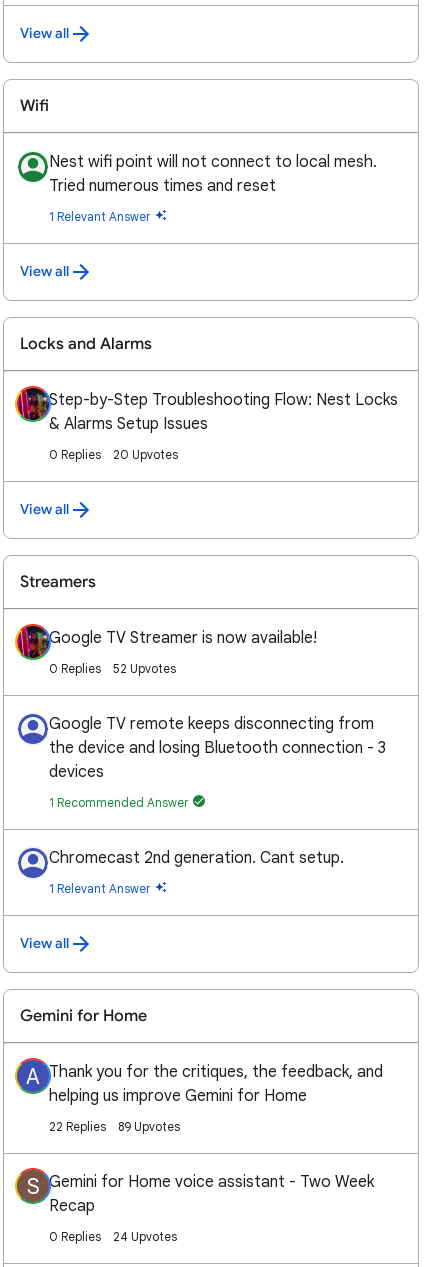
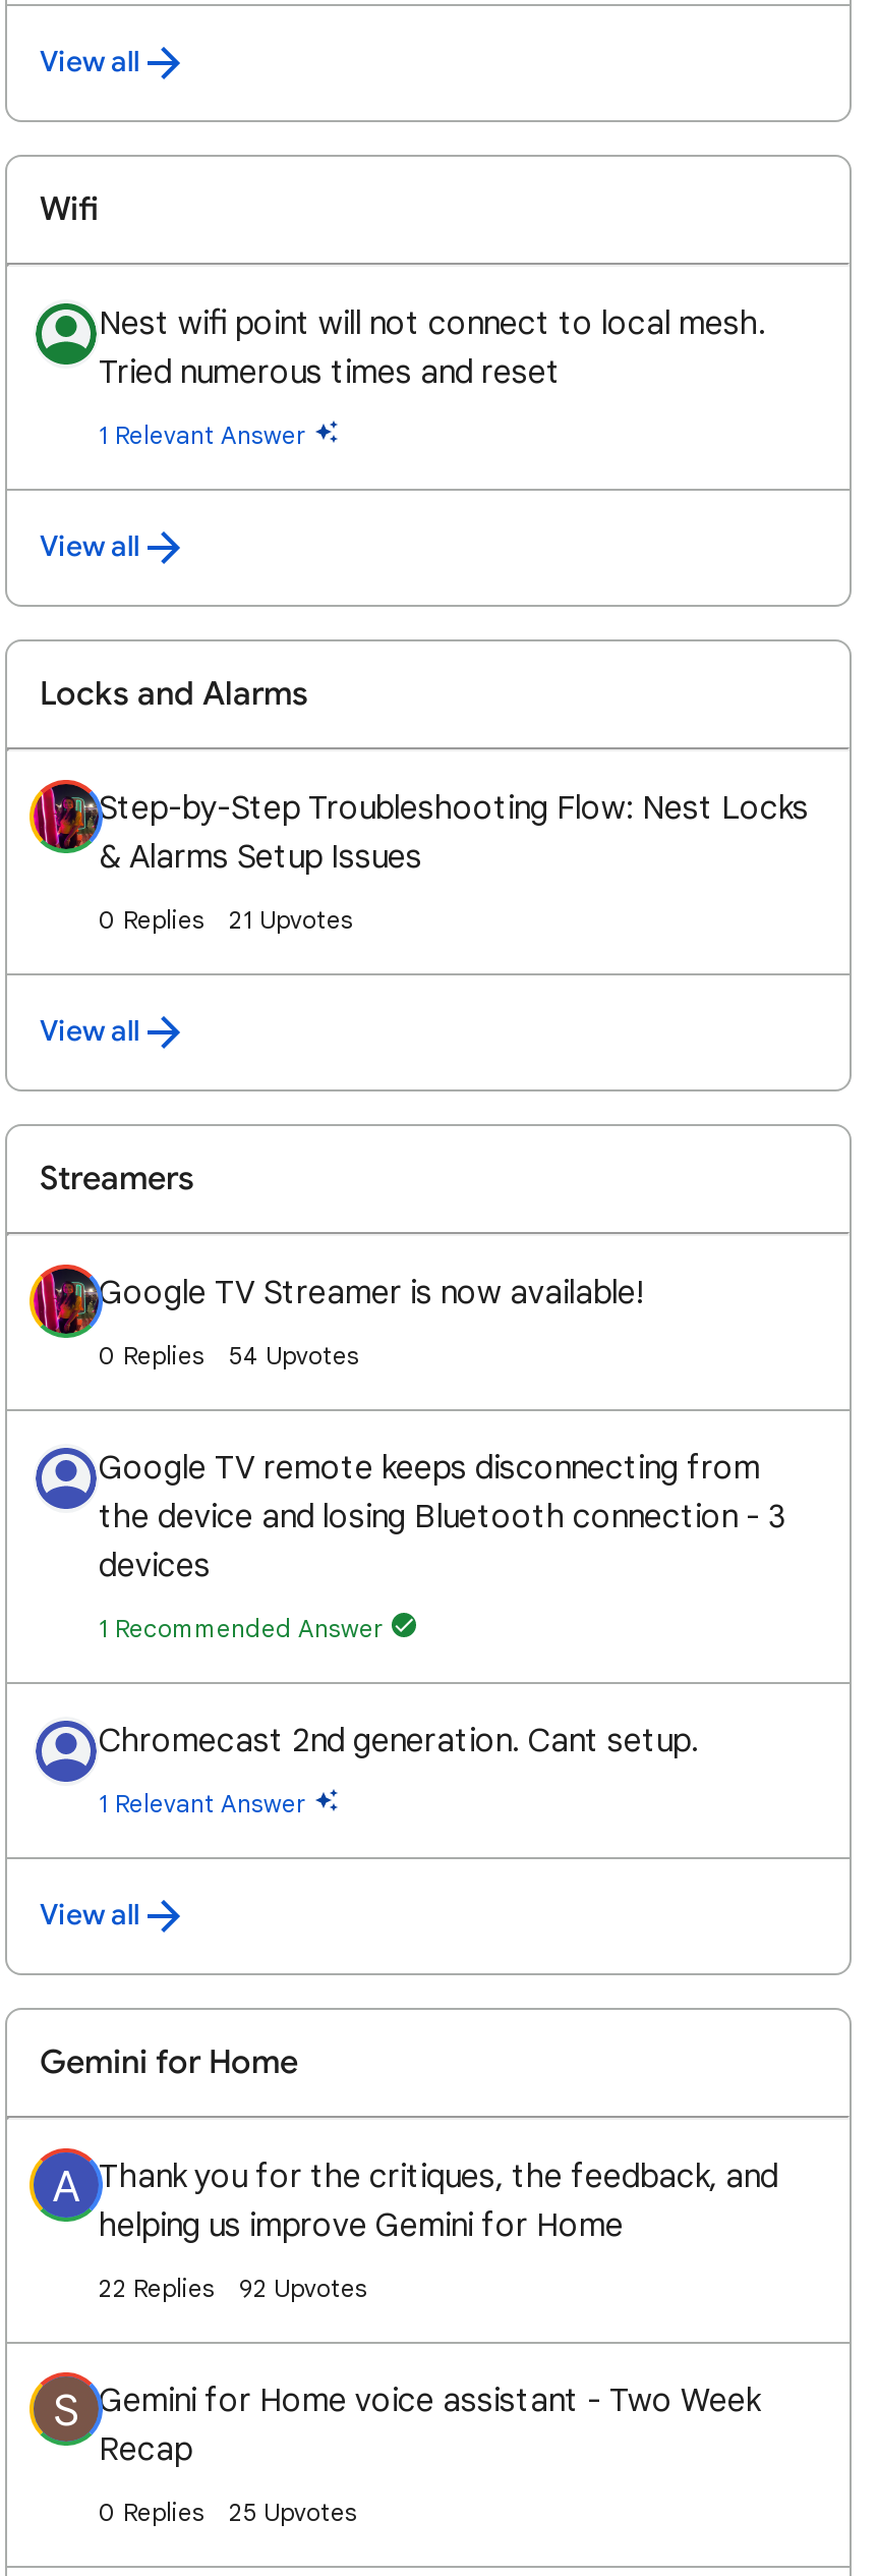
- 20 Upvotes
+ 21 Upvotes

- 52 Upvotes
+ 54 Upvotes

- 22 Replies 89 Upvotes
+ 22 Replies 92 Upvotes

- 24 Upvotes
+ 25 Upvotes
